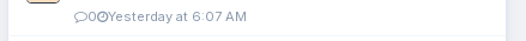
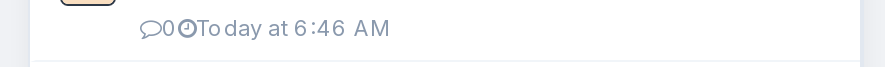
- Yesterday at 6:07 AM
+ Today at 6:46 AM
